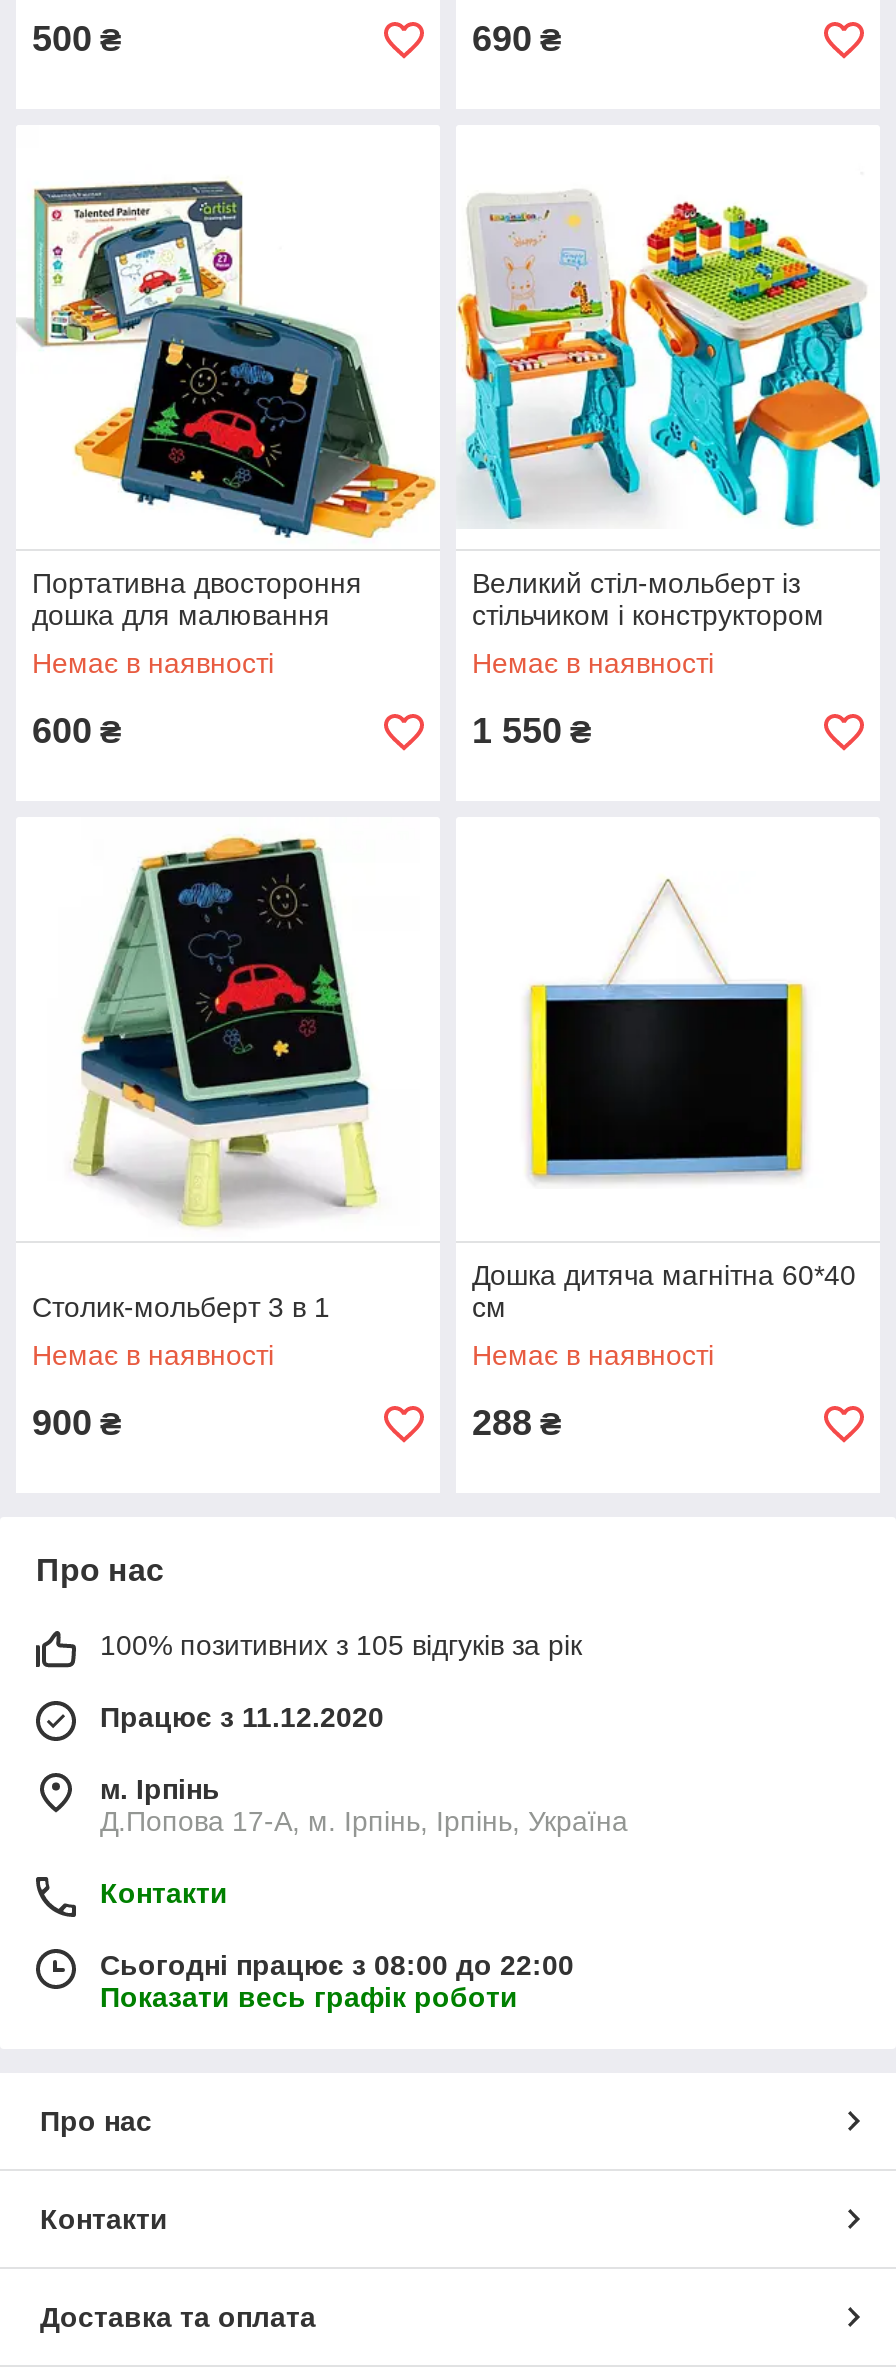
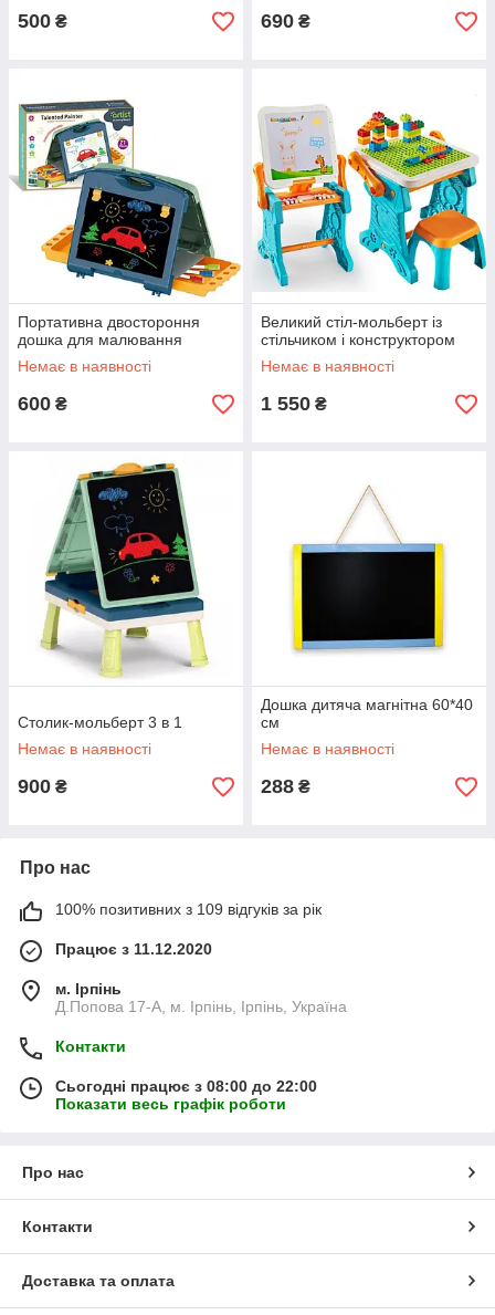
- 100% позитивних з 105 відгуків за рік
+ 100% позитивних з 109 відгуків за рік
